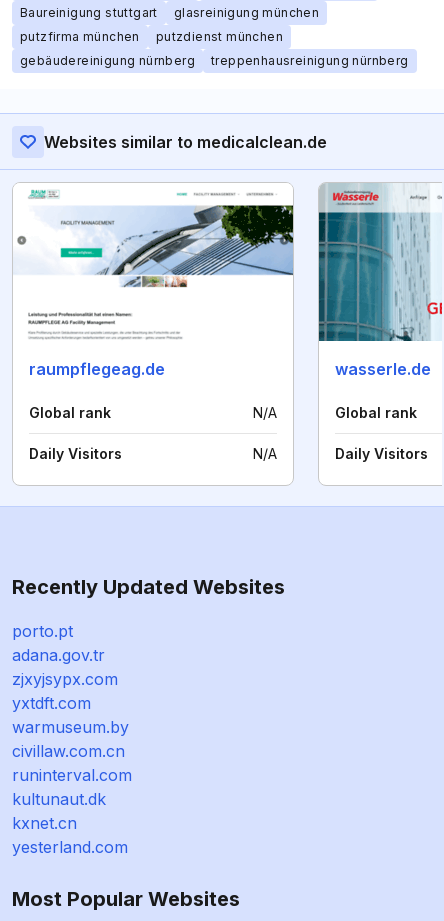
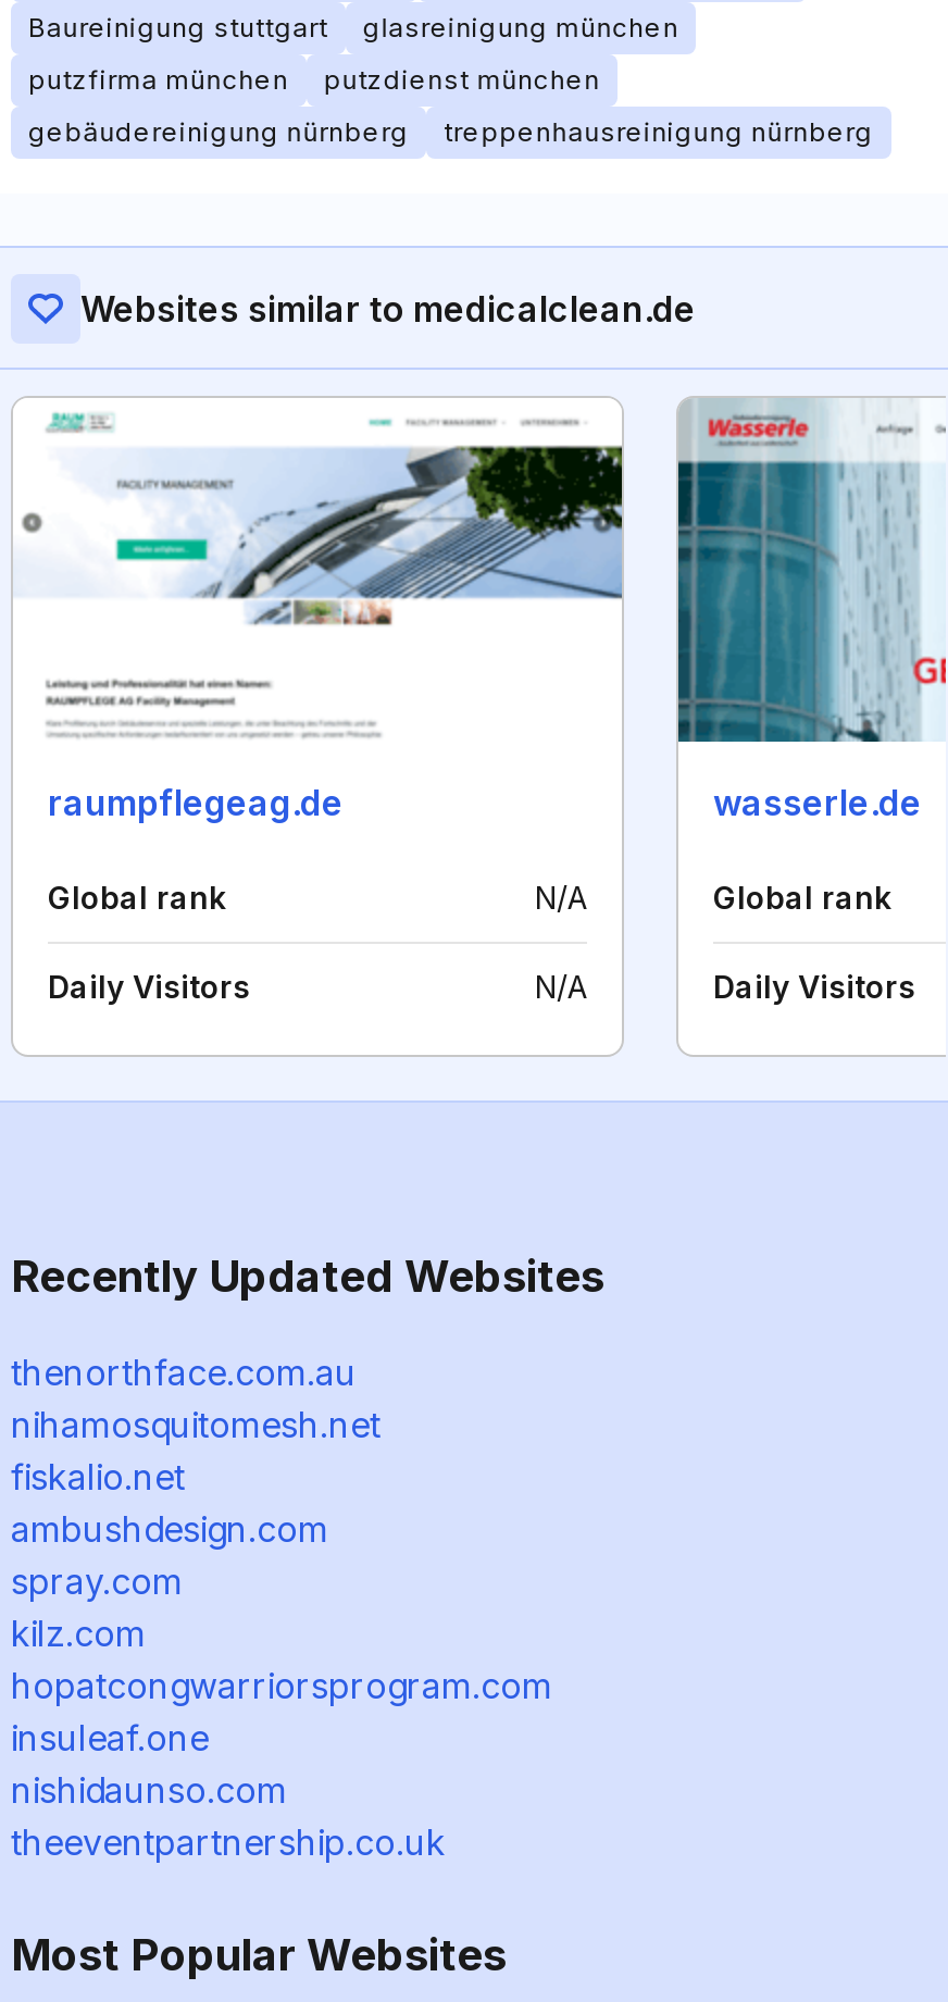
- porto.pt
- adana.gov.tr
- zjxyjsypx.com
- yxtdft.com
- warmuseum.by
- civillaw.com.cn
- runinterval.com
- kultunaut.dk
- kxnet.cn
- yesterland.com
+ thenorthface.com.au
+ nihamosquitomesh.net
+ fiskalio.net
+ ambushdesign.com
+ spray.com
+ kilz.com
+ hopatcongwarriorsprogram.com
+ insuleaf.one
+ nishidaunso.com
+ theeventpartnership.co.uk
